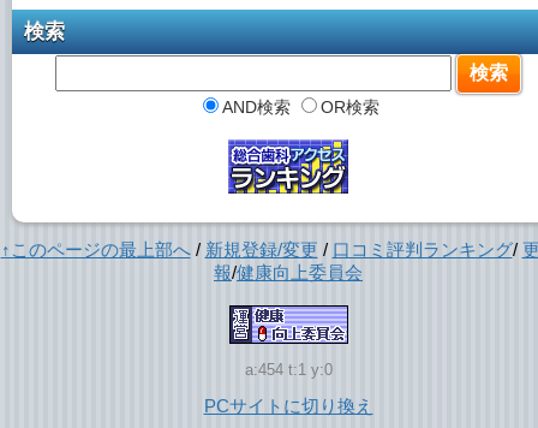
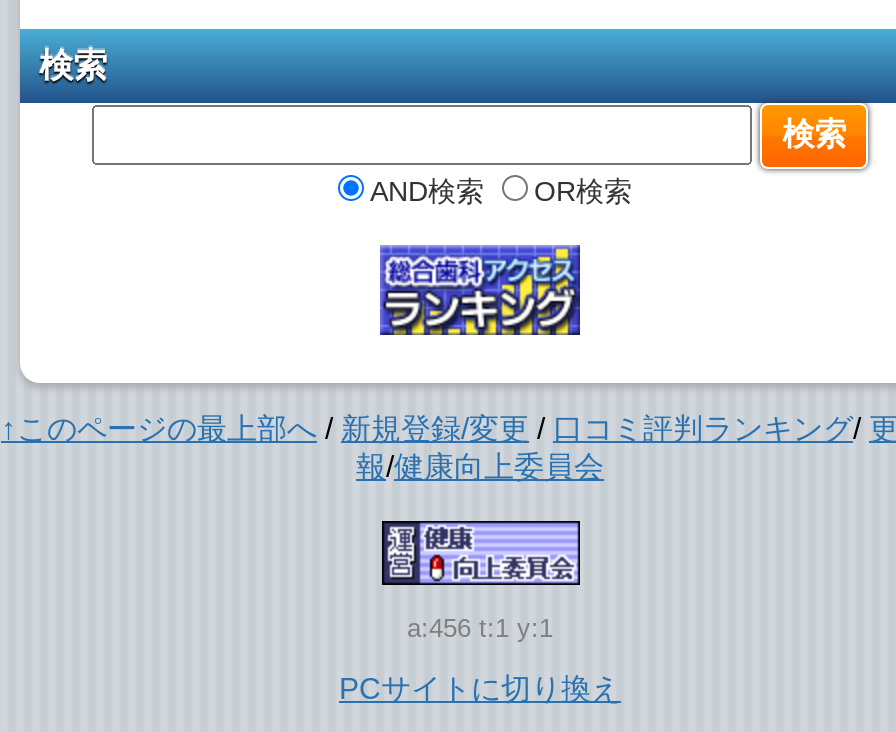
- a:454 t:1 y:0
+ a:456 t:1 y:1
